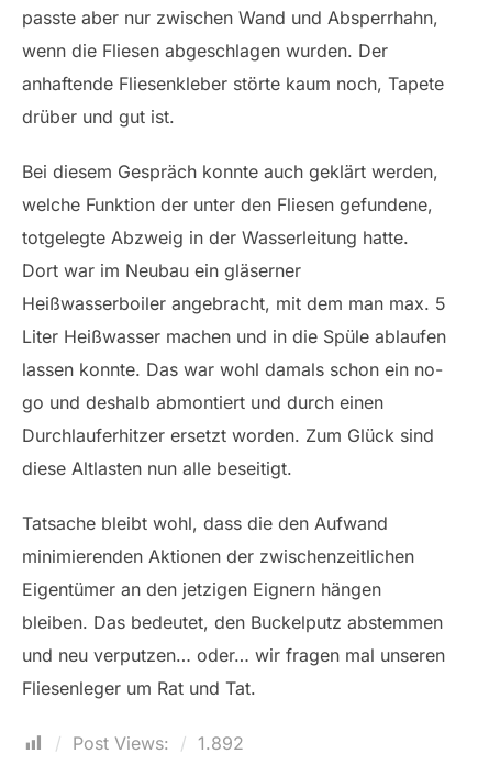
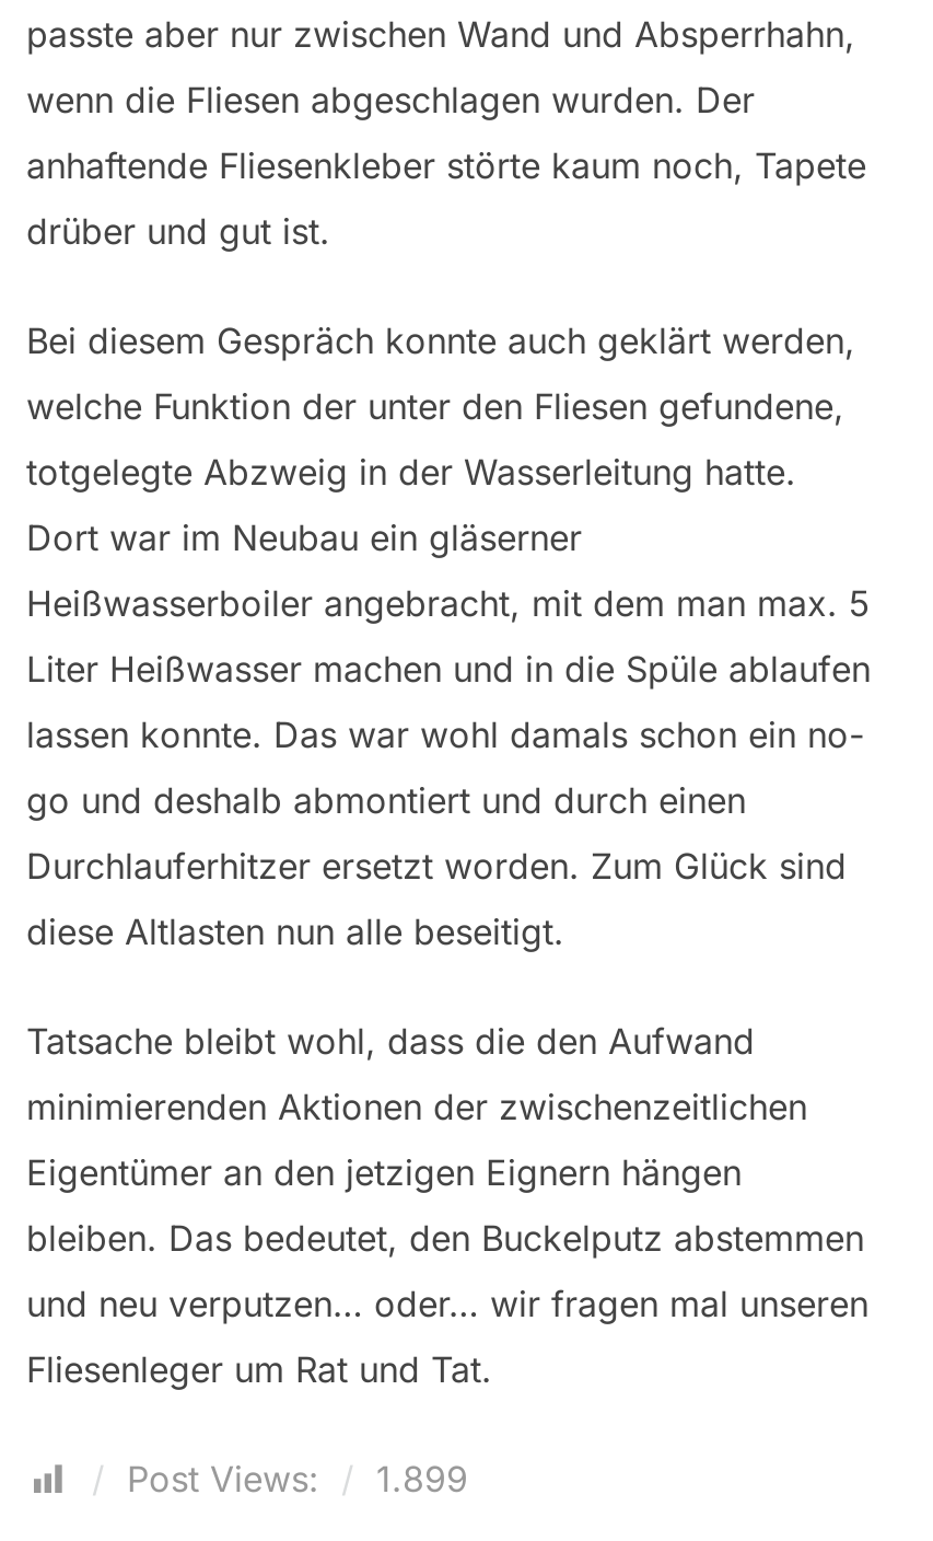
- Post Views: 1.892
+ Post Views: 1.899
